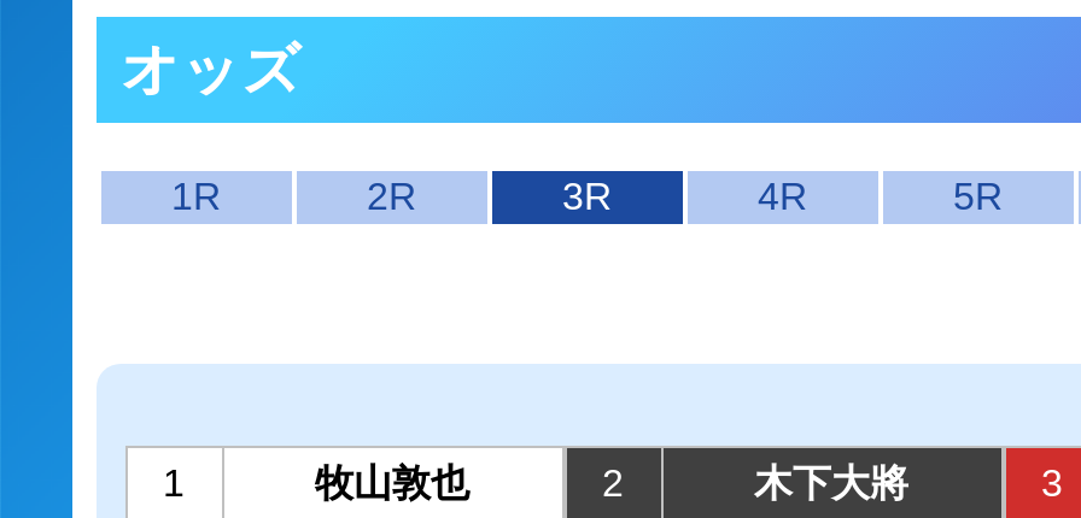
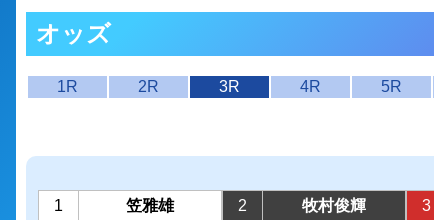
- 牧山敦也
+ 笠雅雄

- 木下大將
+ 牧村俊輝
